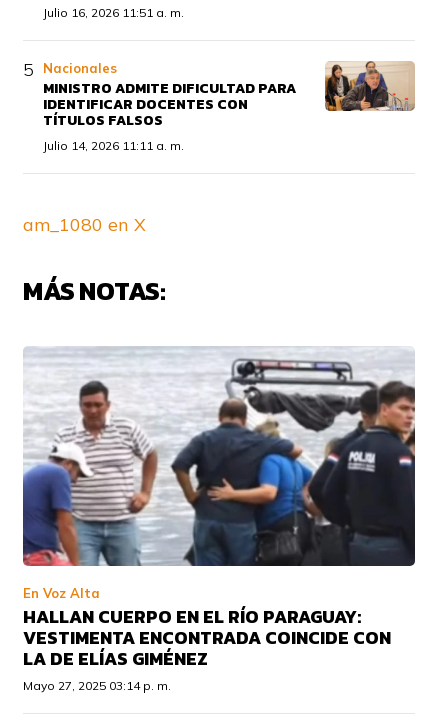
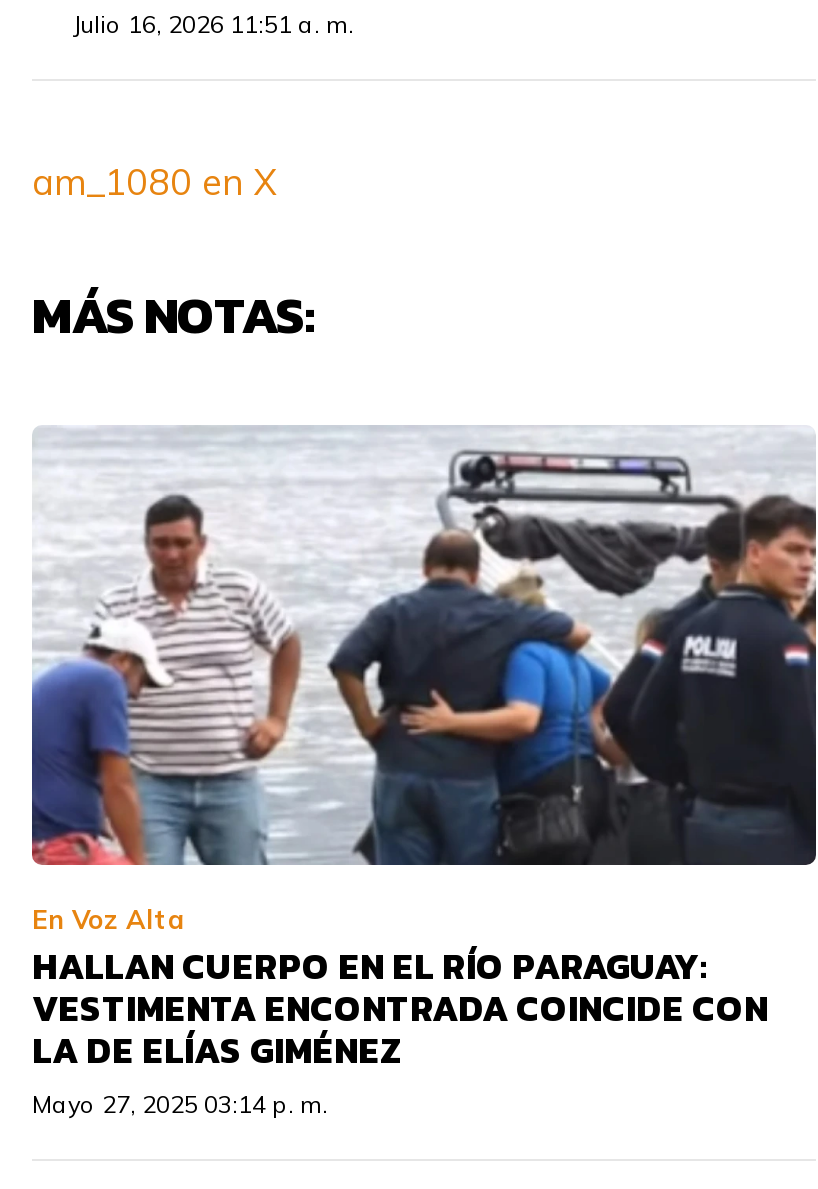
- [image]
- Nacionales
- MINISTRO ADMITE DIFICULTAD PARA
- IDENTIFICAR DOCENTES CON
- TÍTULOS FALSOS
- Julio 14, 2026 11:11 a. m.
